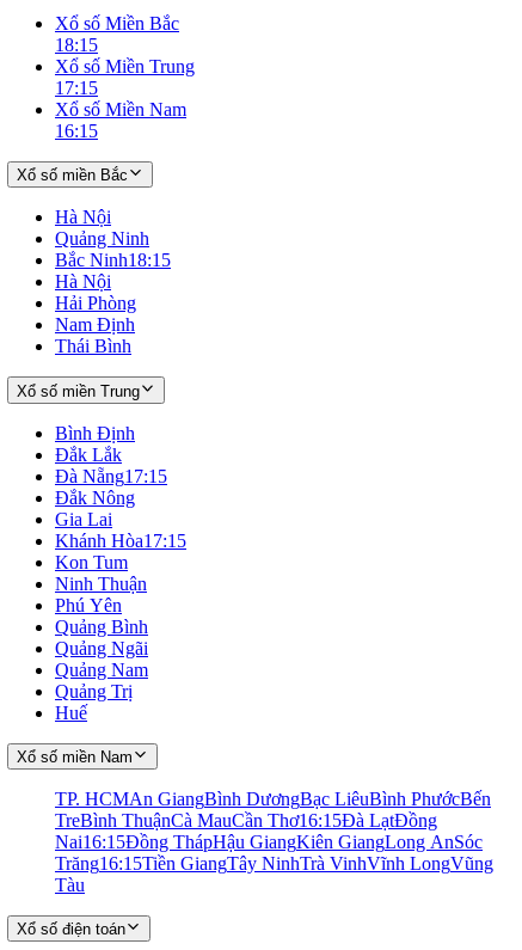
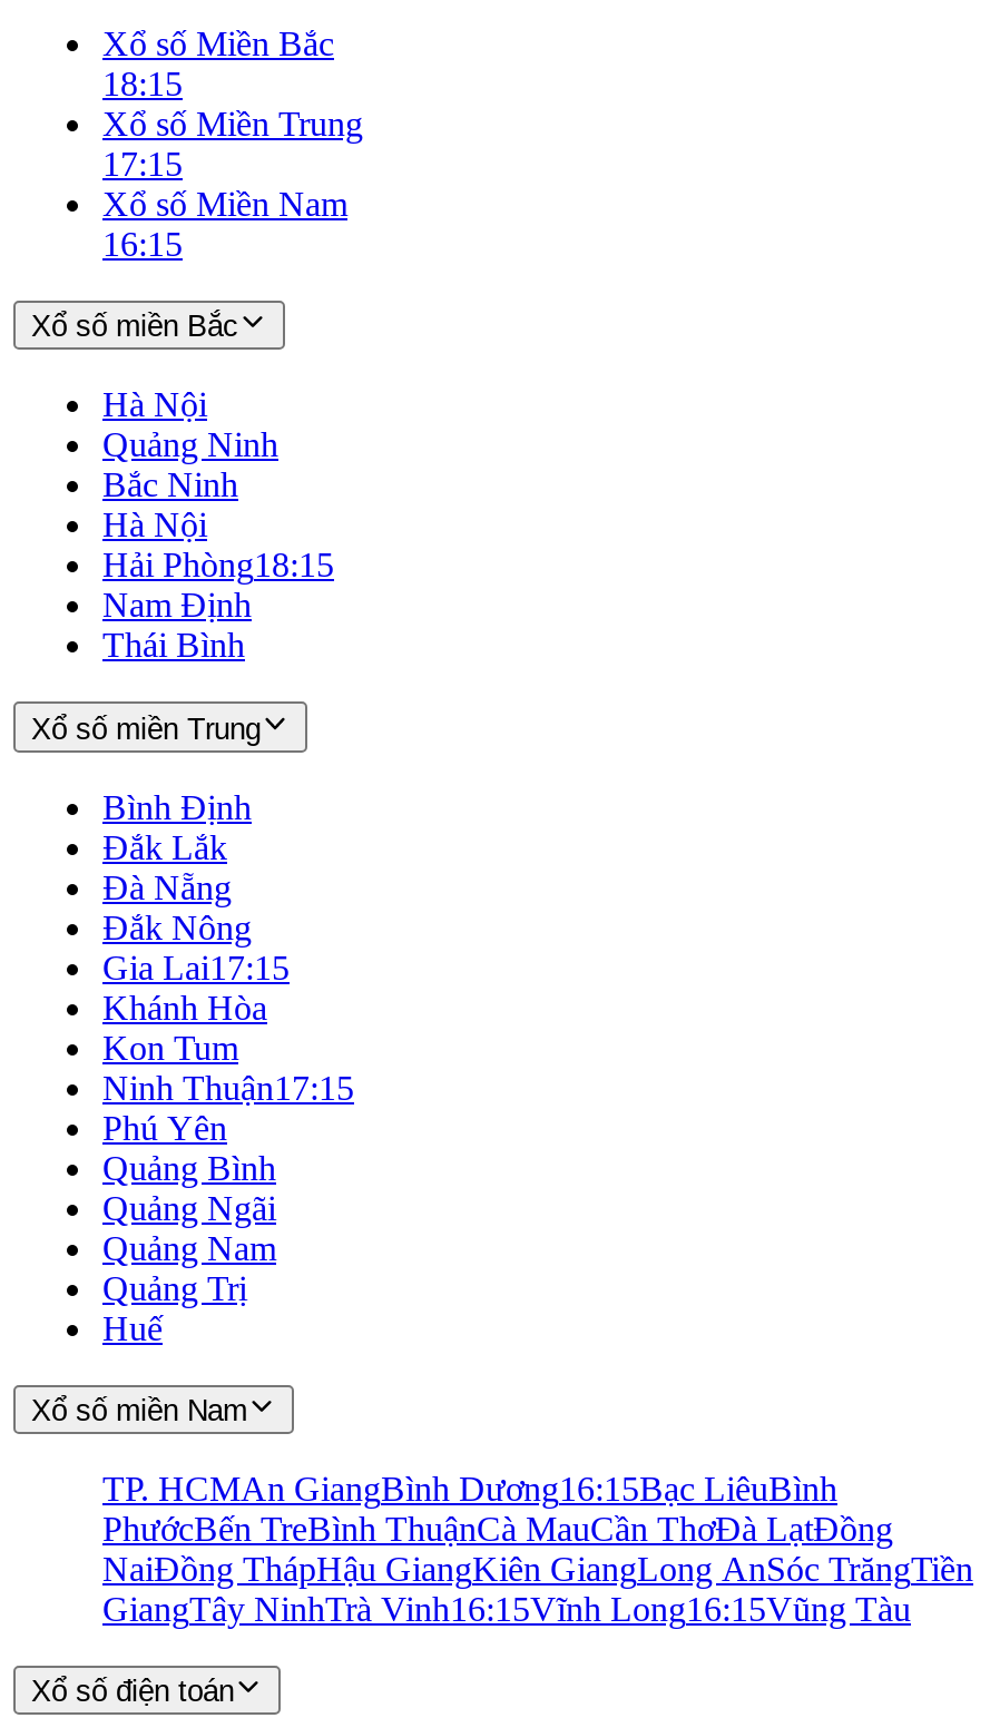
- Bắc Ninh18:15
+ Bắc Ninh

- Hải Phòng
+ Hải Phòng18:15

- Đà Nẵng 17:15
+ Đà Nẵng

- Gia Lai
- Khánh Hòa 17:15
+ Gia Lai17:15
+ Khánh Hòa

- Ninh Thuận
+ Ninh Thuận17:15

- TP. HCMAn GiangBình DươngBạc LiêuBình PhướcBến
- TreBình ThuậnCà MauCần Thơ16:15Đà LạtĐồng
- Nai 16:15Đồng ThápHậu GiangKiên GiangLong AnSóc
- Trăng 16:15Tiền GiangTây NinhTrà VinhVĩnh LongVũng
- Tàu
+ TP. HCMAn GiangBình Dương16:15Bạc LiêuBình
+ PhướcBến TreBình ThuậnCà MauCần ThơĐà LạtĐồng
+ NaiĐồng ThápHậu GiangKiên GiangLong AnSóc TrăngTiền
+ GiangTây NinhTrà Vinh16:15Vĩnh Long16:15Vũng Tàu
